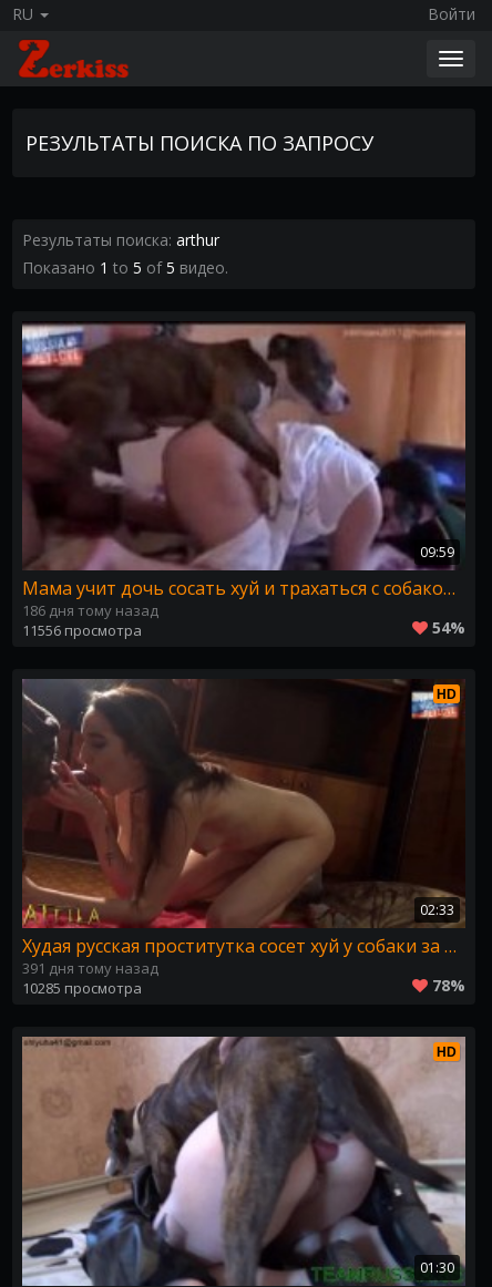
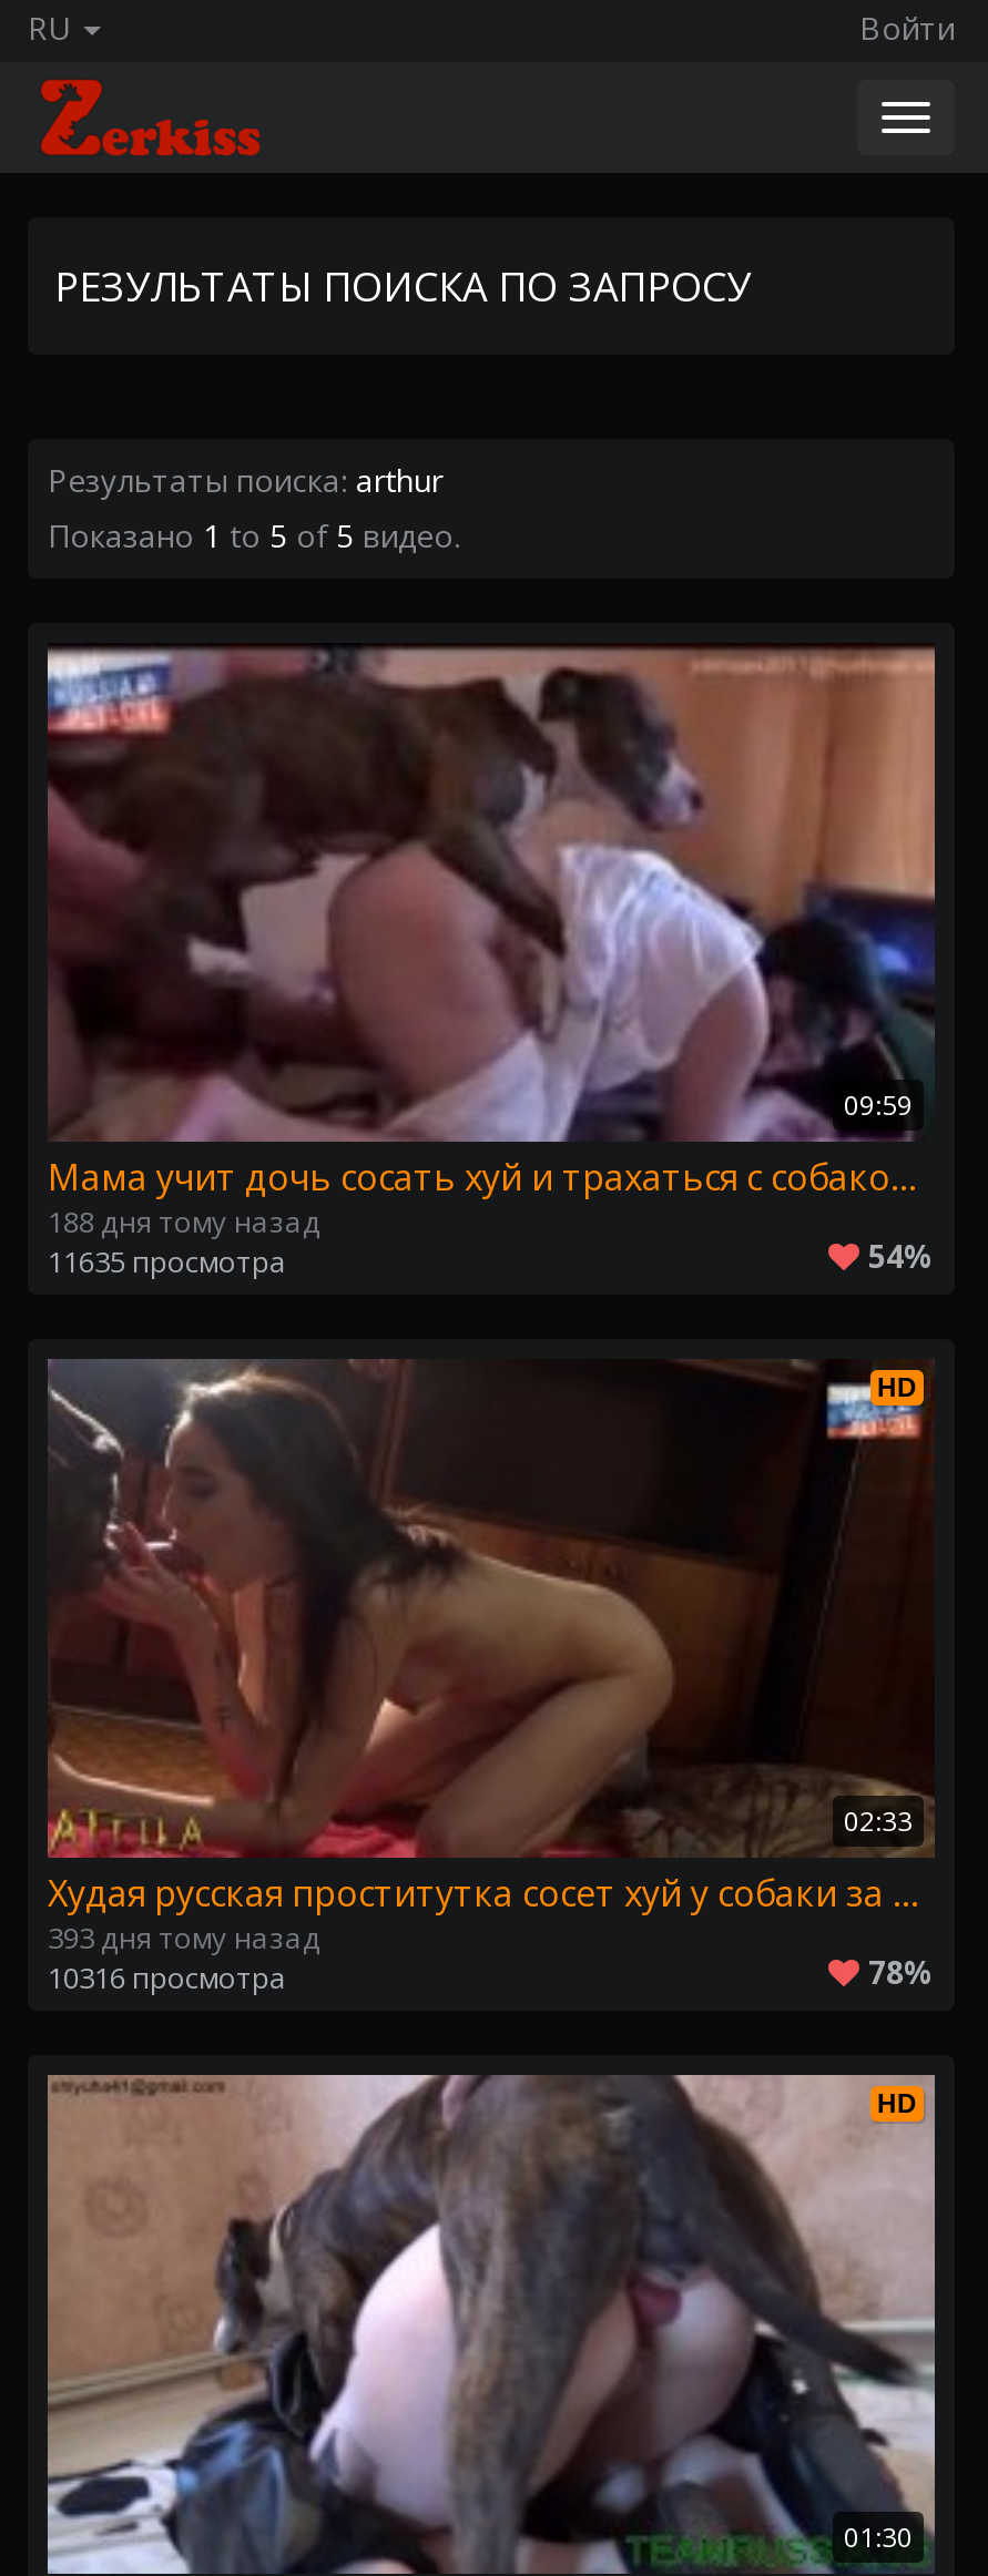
- 186 дня тому назад
+ 188 дня тому назад

- 11556 просмотра
+ 11635 просмотра

- 391 дня тому назад
+ 393 дня тому назад

- 10285 просмотра
+ 10316 просмотра
